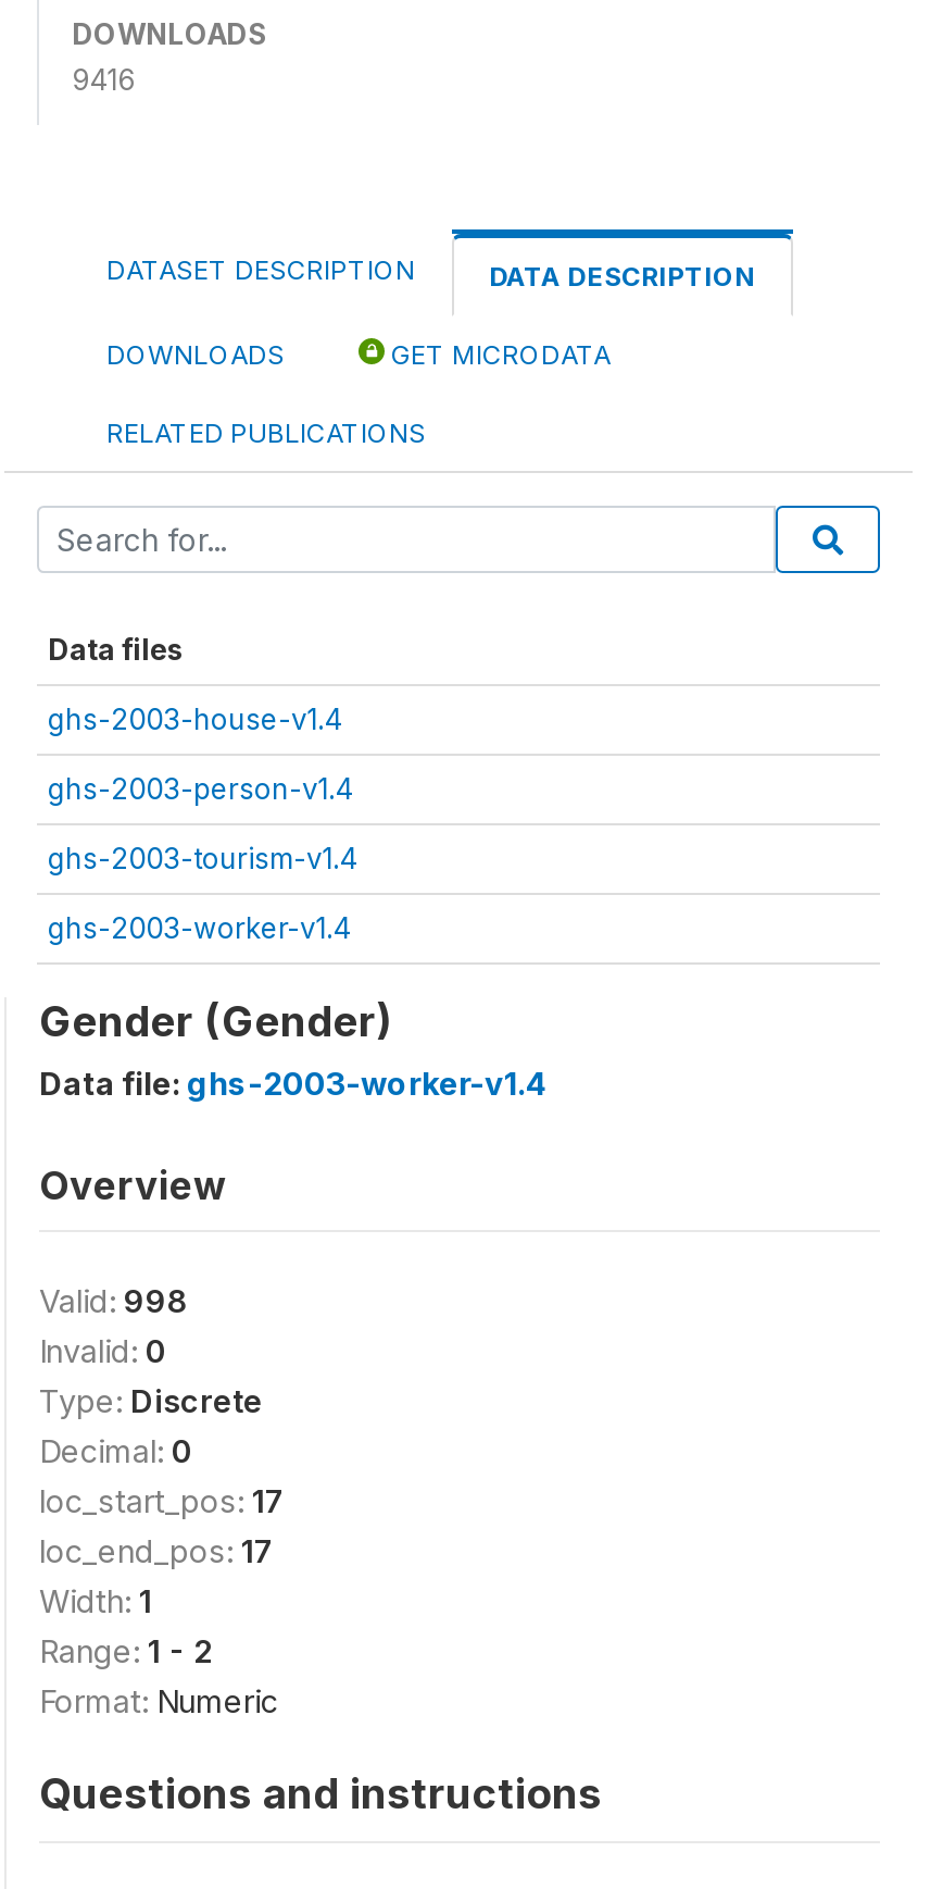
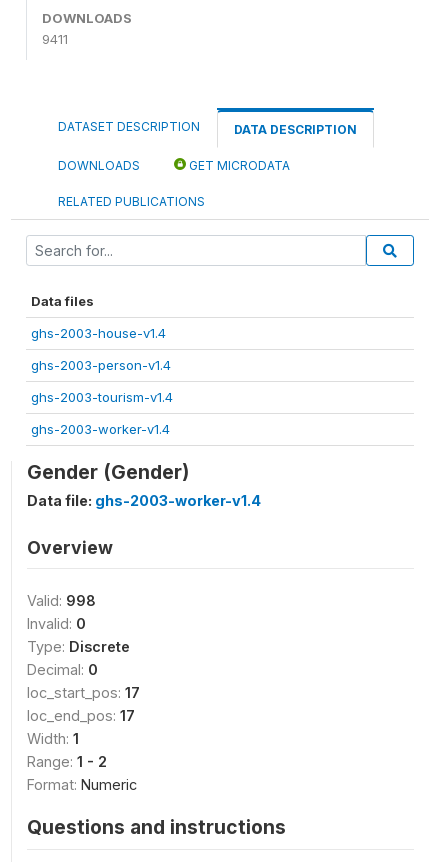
- 9416
+ 9411
